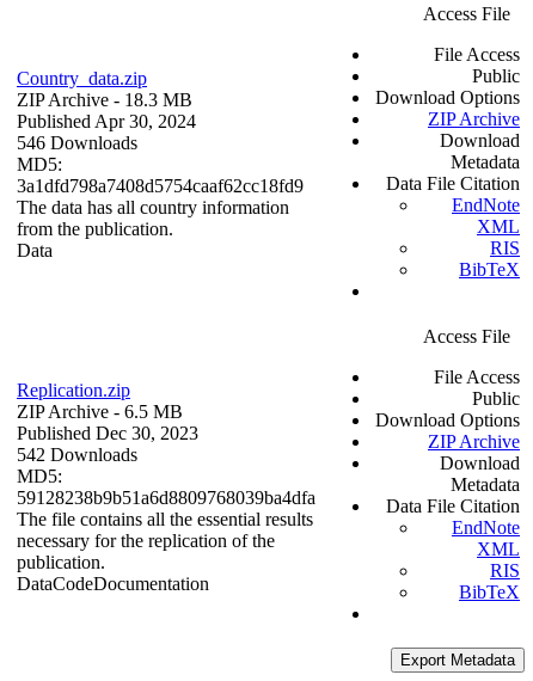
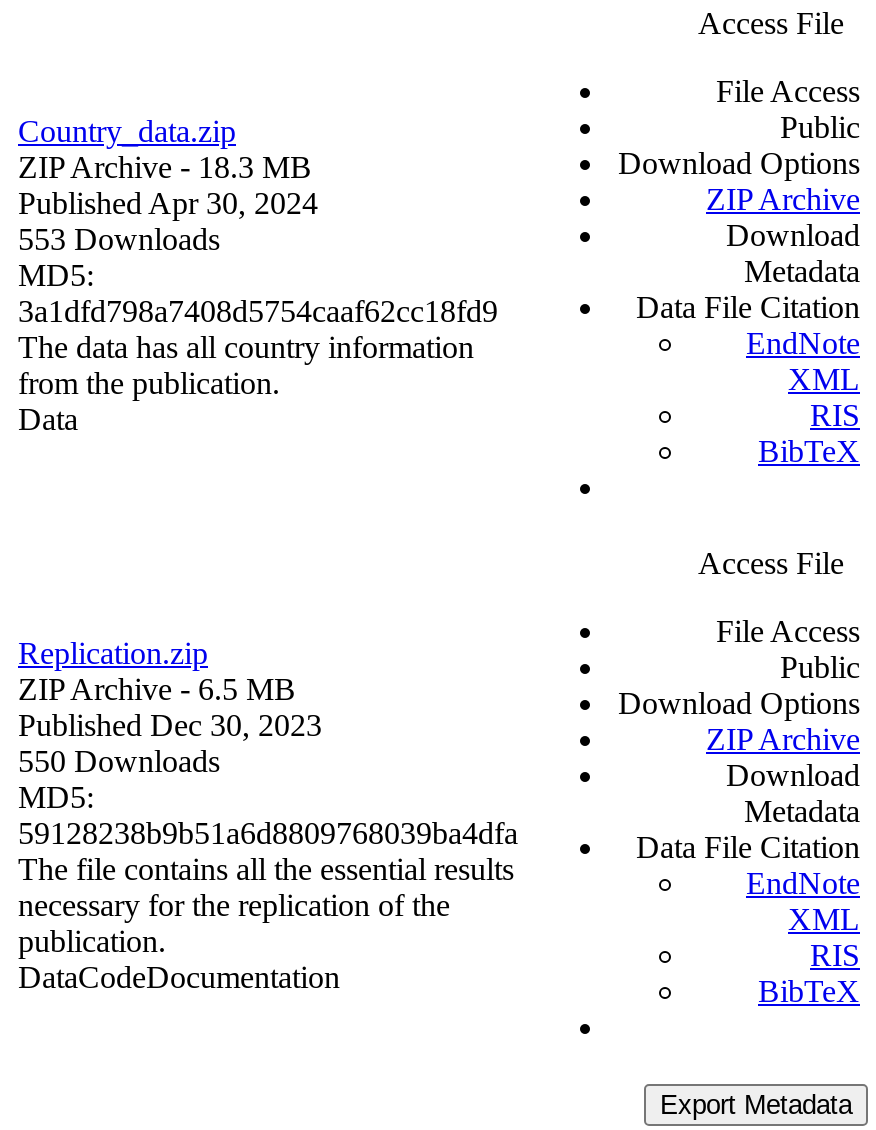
- 546 Downloads
+ 553 Downloads

- 542 Downloads
+ 550 Downloads
